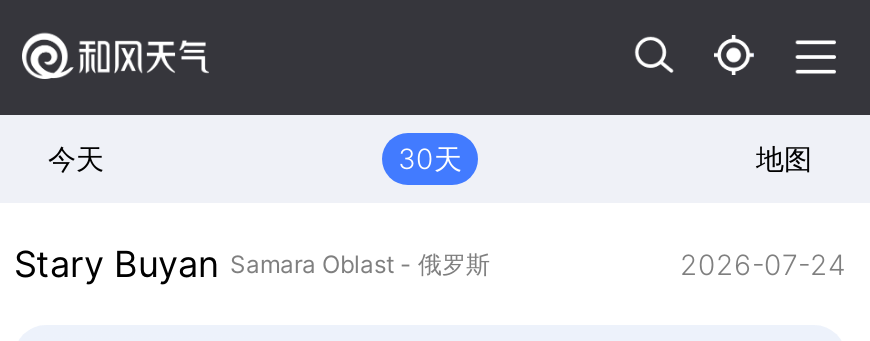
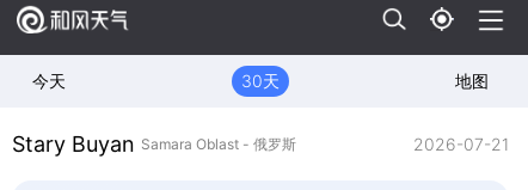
- 2026-07-24
+ 2026-07-21
